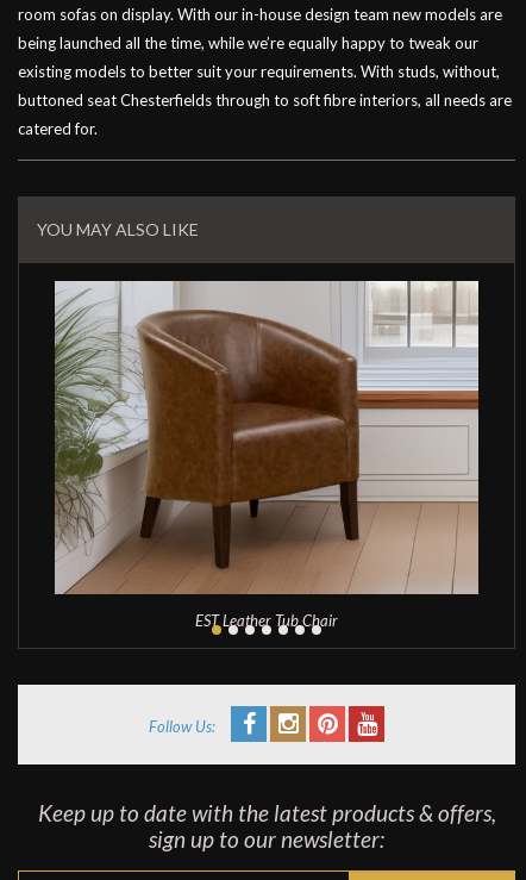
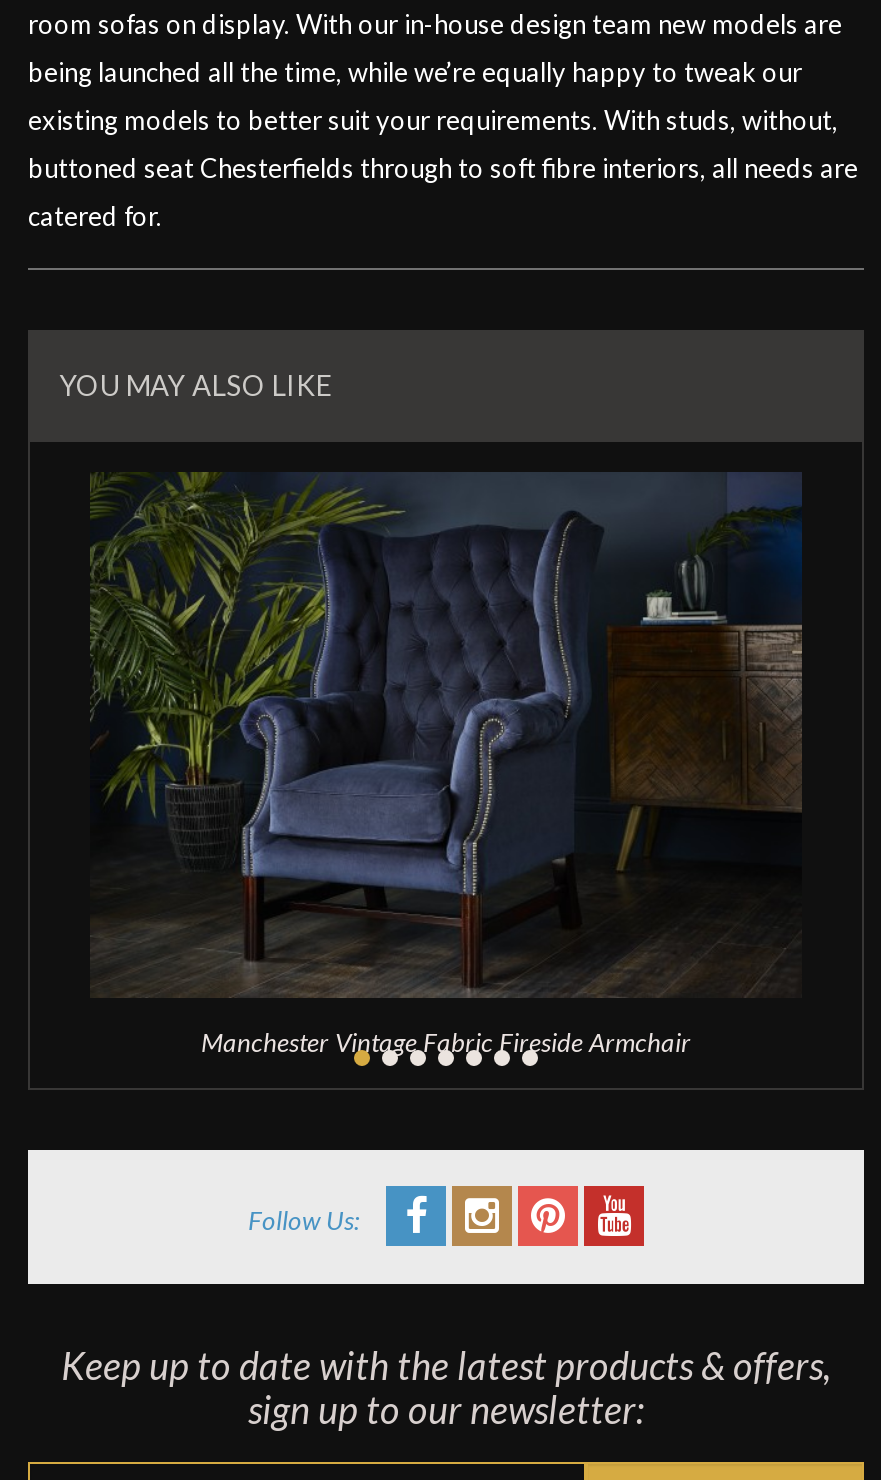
- [image]
- EST Leather Tub Chair
+ [image]
+ Manchester Vintage Fabric Fireside Armchair
